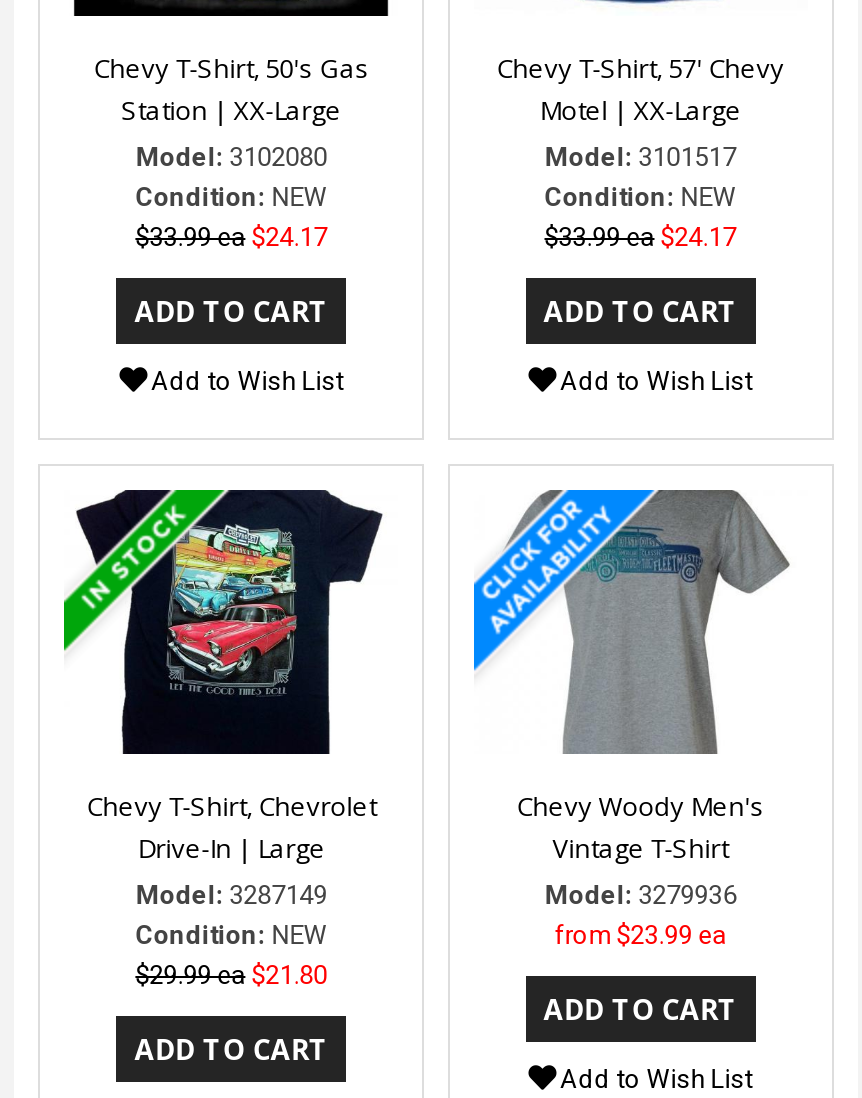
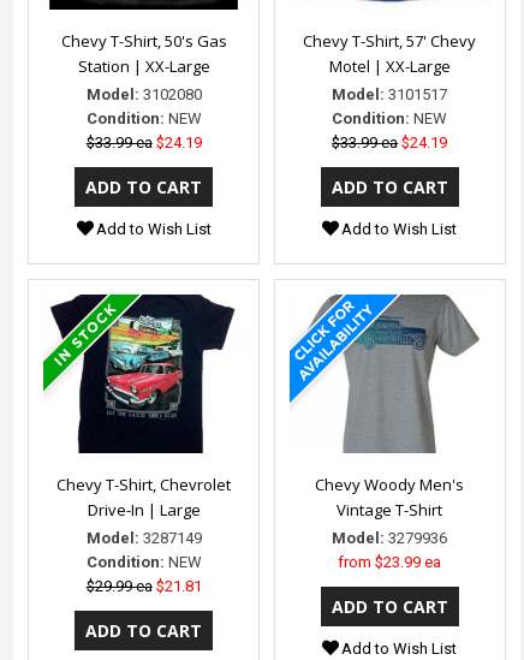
- $33.99 ea $24.17
+ $33.99 ea $24.19

- $33.99 ea $24.17
+ $33.99 ea $24.19

- $29.99 ea $21.80
+ $29.99 ea $21.81
